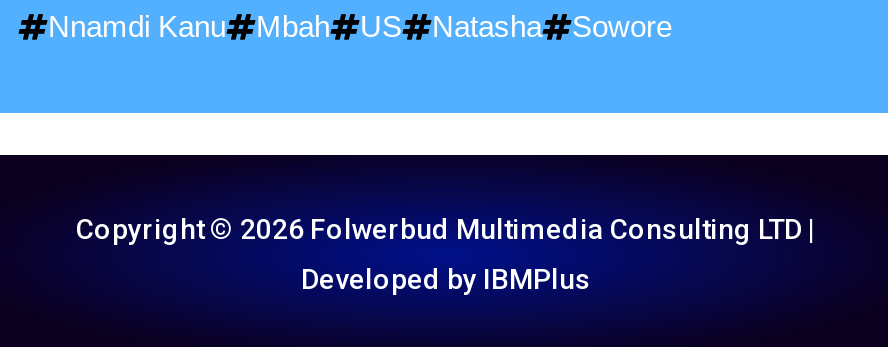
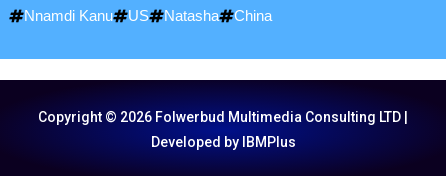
- Mbah

- Sowore
+ China
